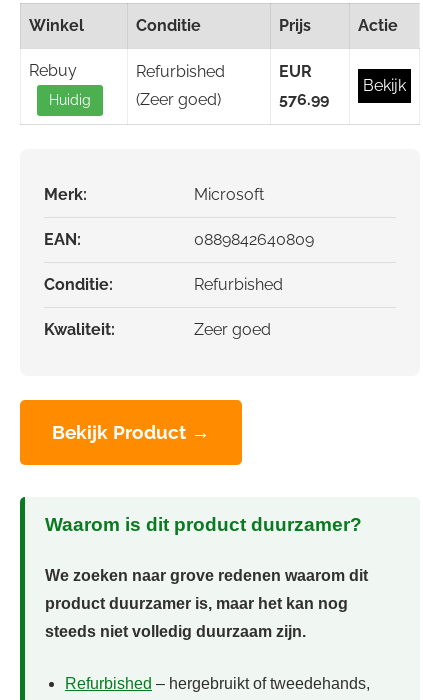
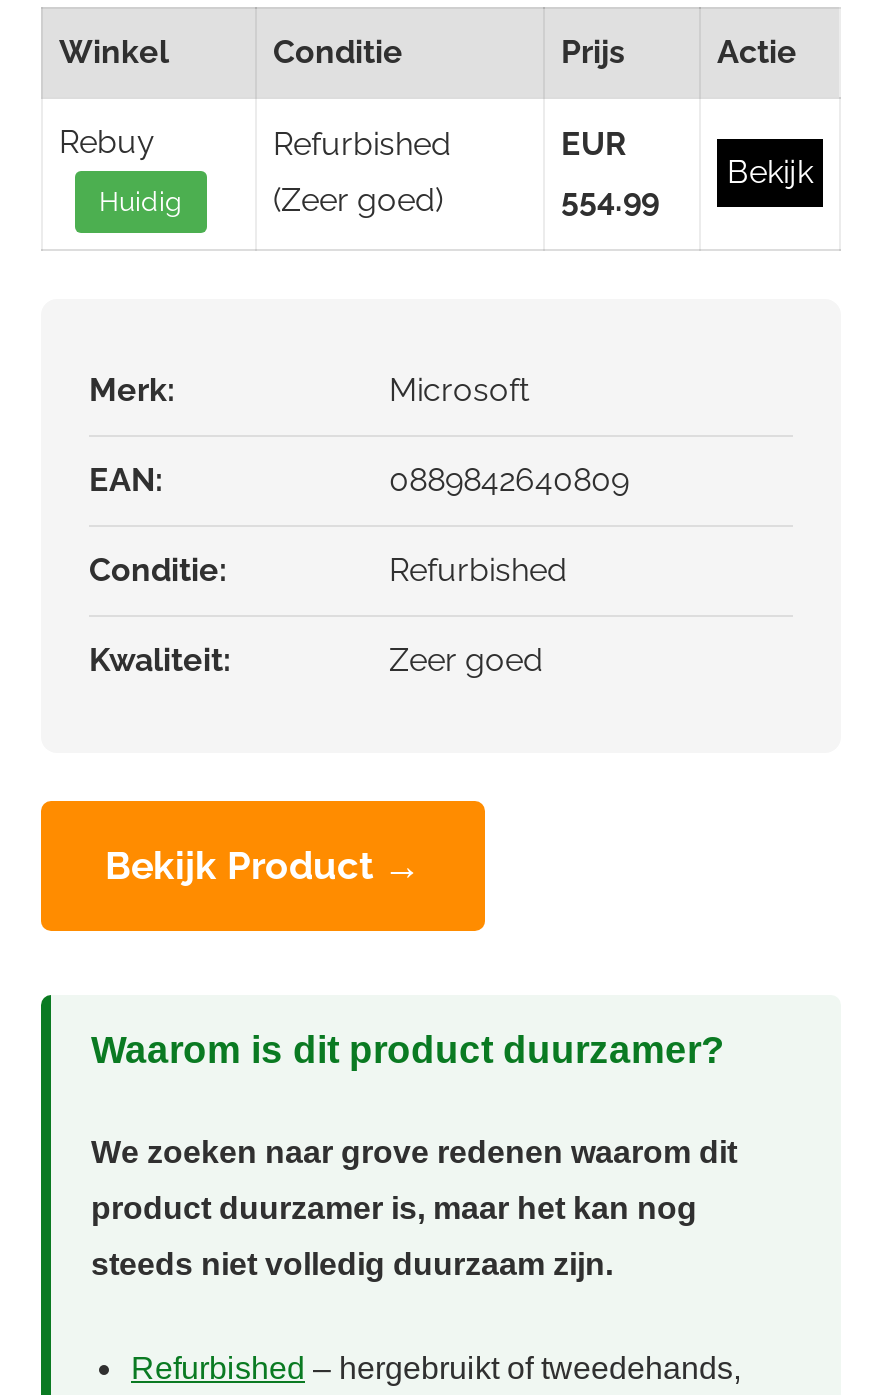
- 576.99
+ 554.99
